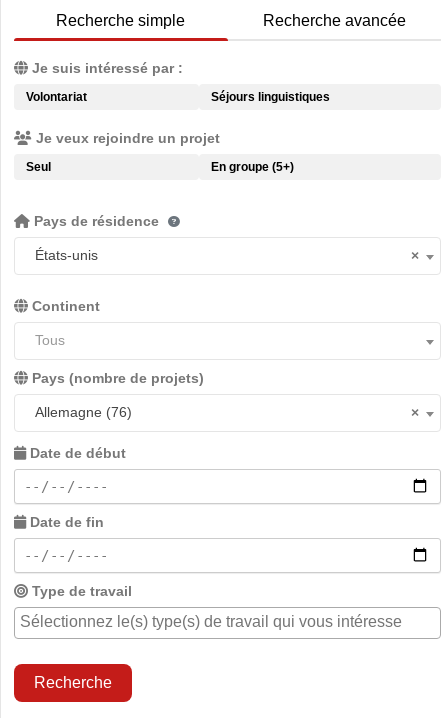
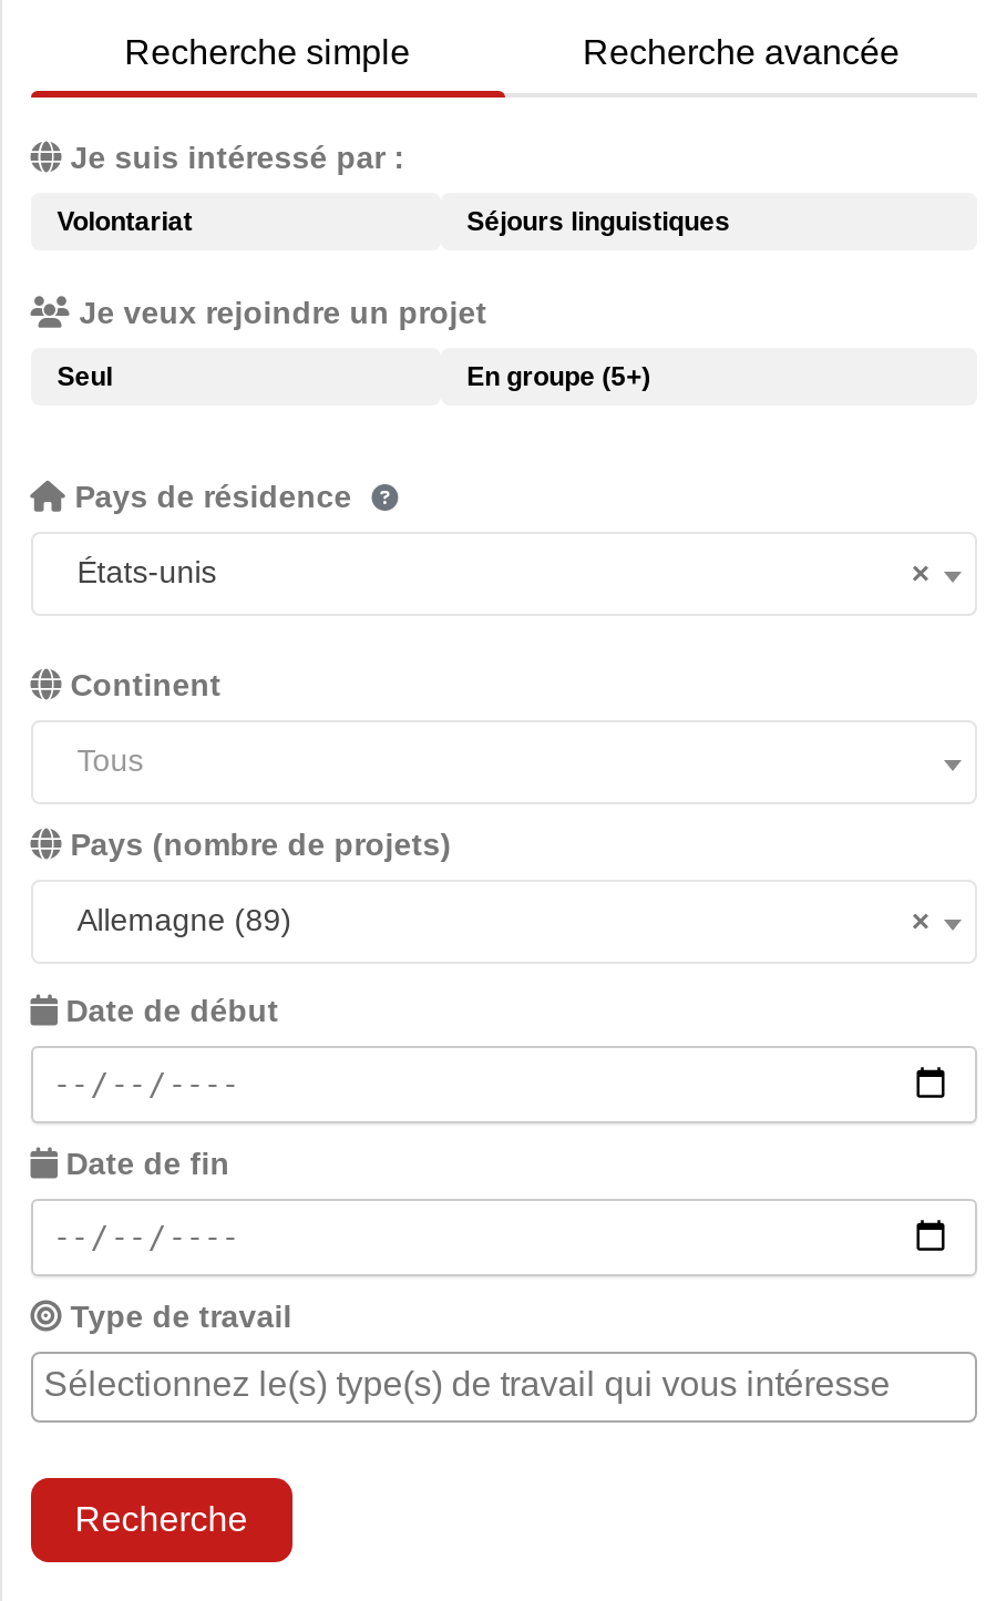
- Allemagne (76)
+ Allemagne (89)
